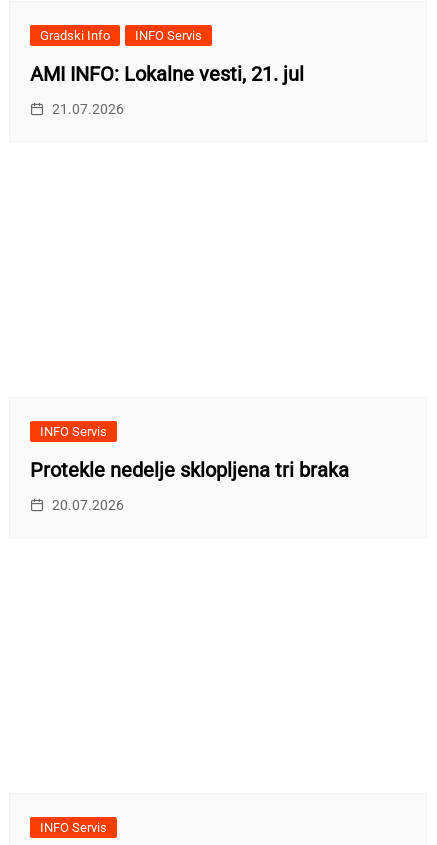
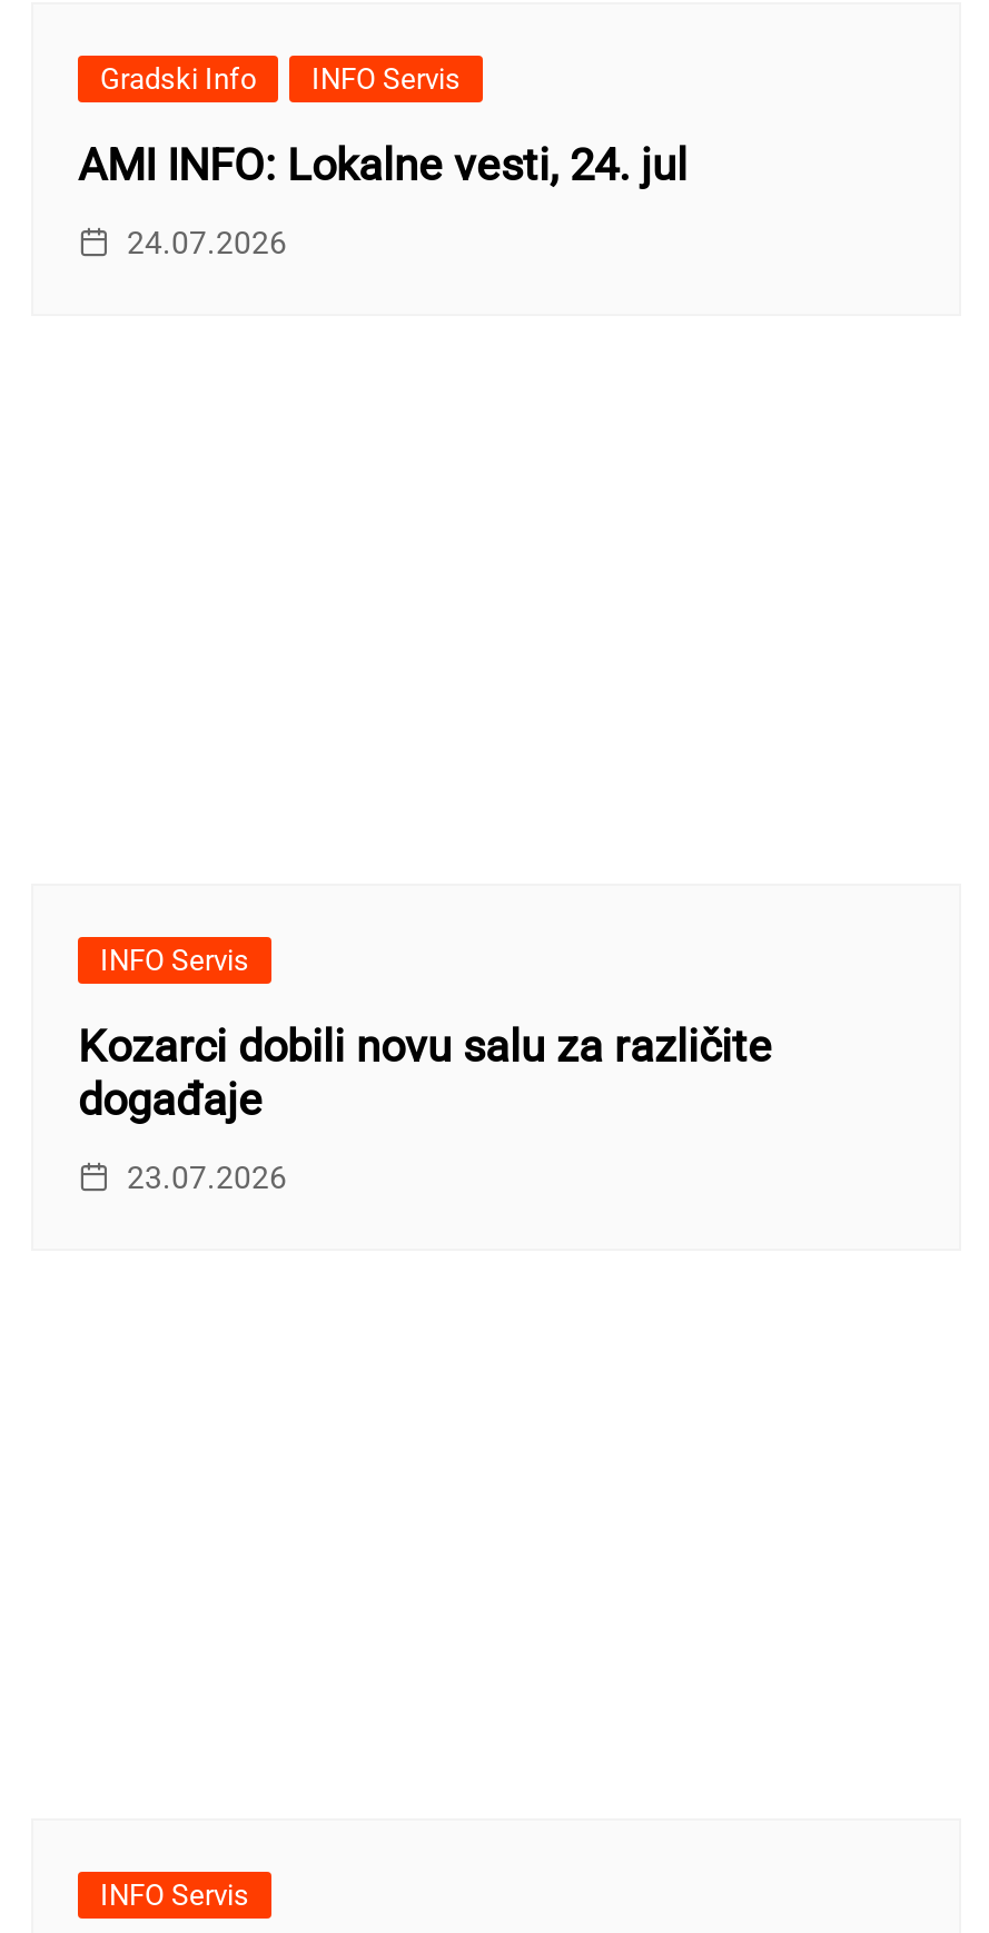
- AMI INFO: Lokalne vesti, 21. jul
+ AMI INFO: Lokalne vesti, 24. jul

- 21.07.2026
+ 24.07.2026

- Protekle nedelje sklopljena tri braka
+ Kozarci dobili novu salu za različite
+ događaje

- 20.07.2026
+ 23.07.2026
